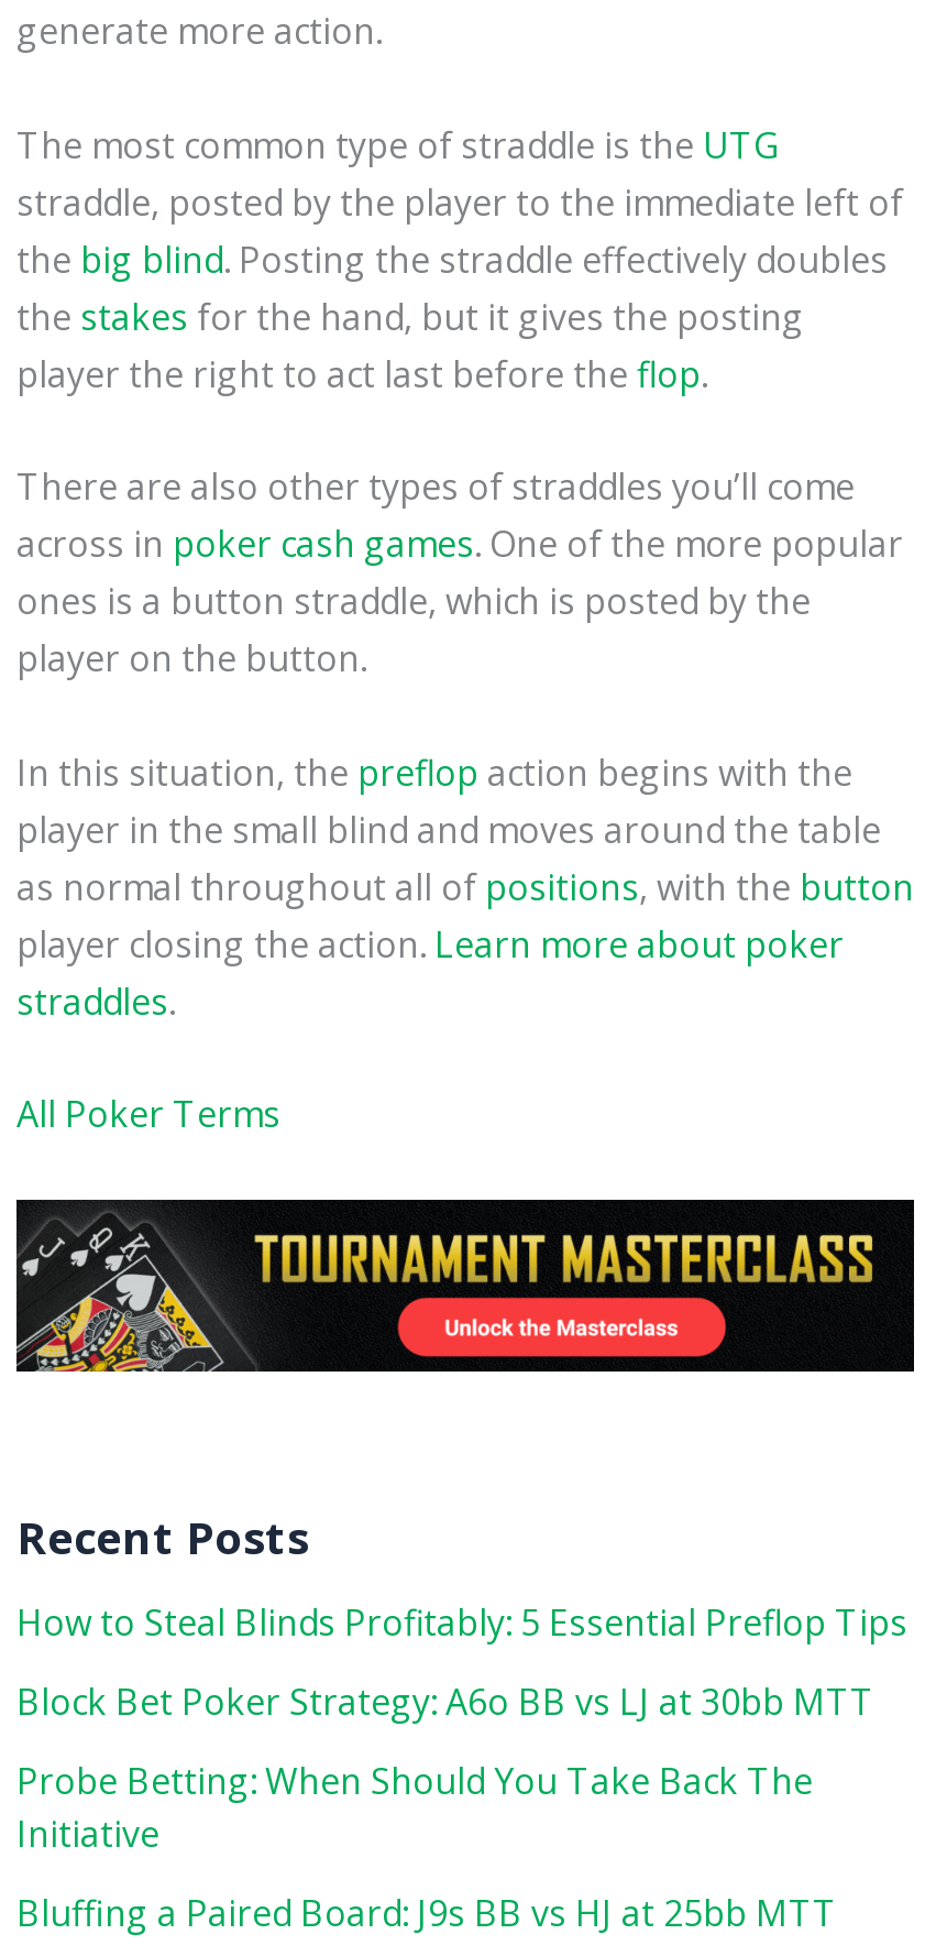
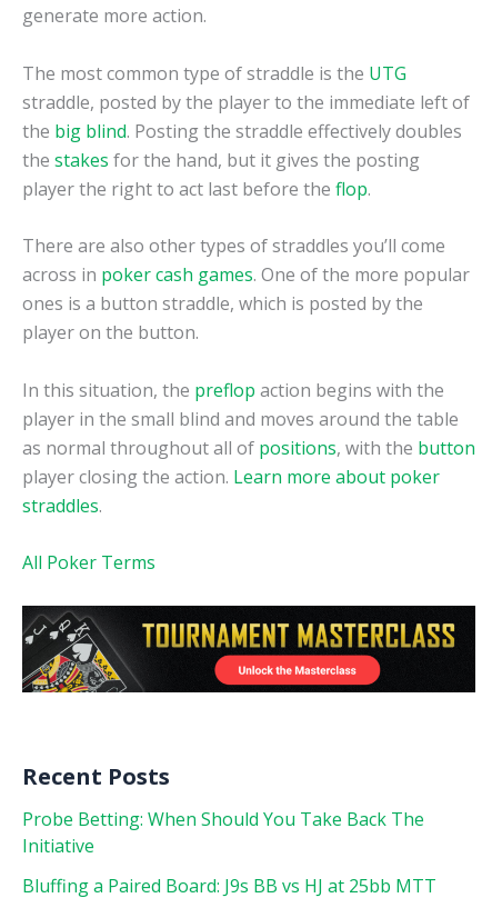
- How to Steal Blinds Profitably: 5 Essential Preflop Tips
- Block Bet Poker Strategy: A6o BB vs LJ at 30bb MTT
